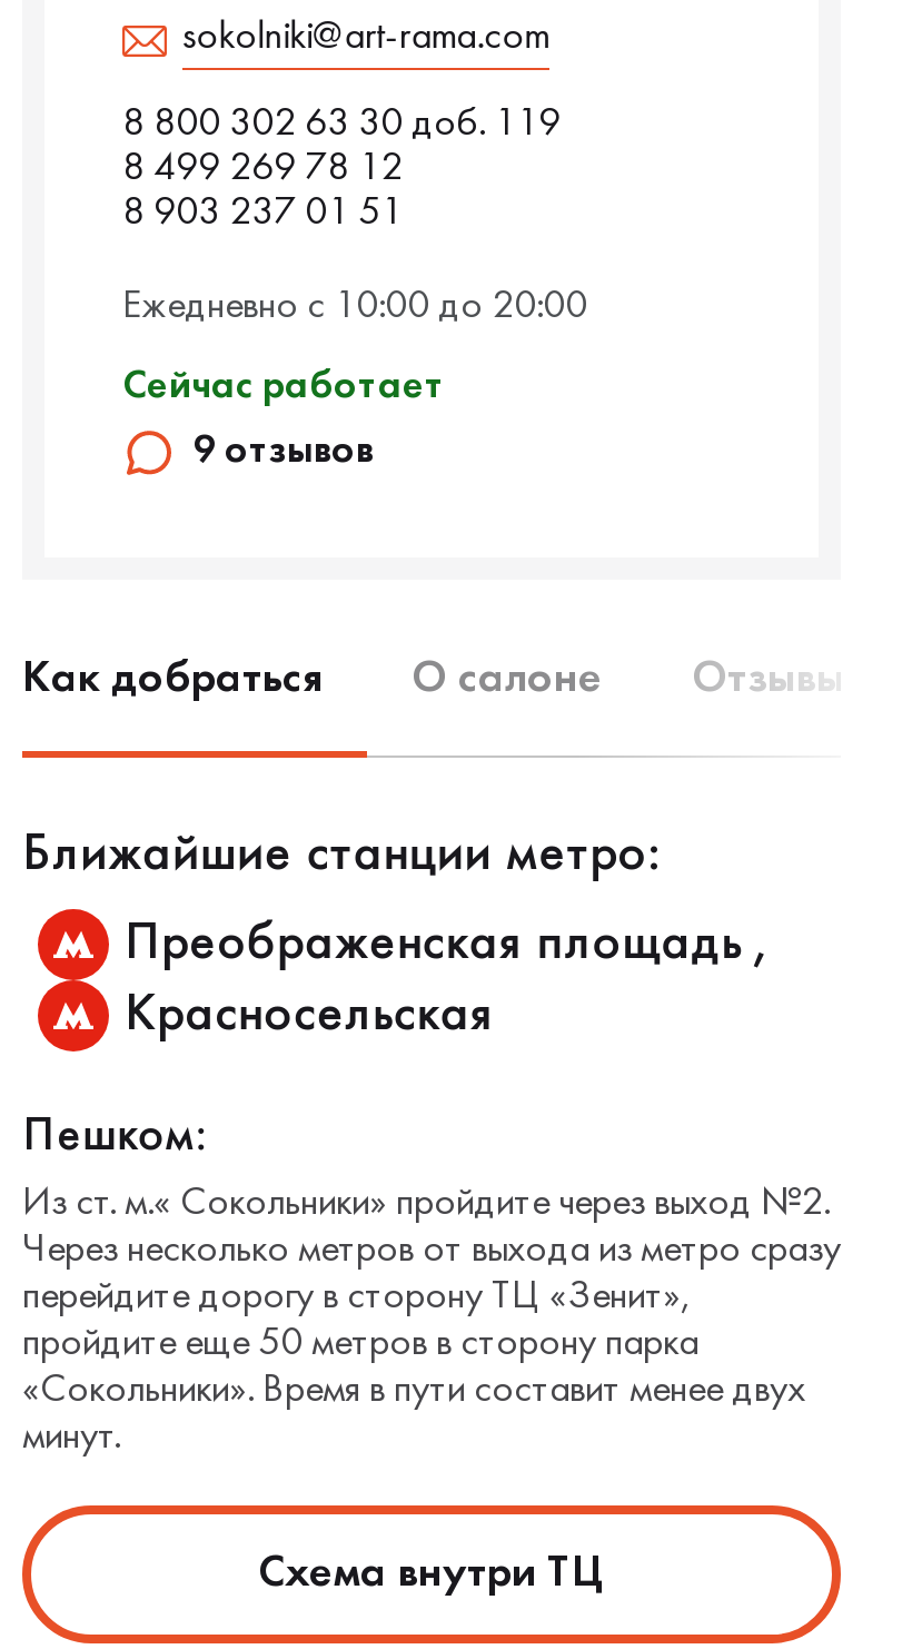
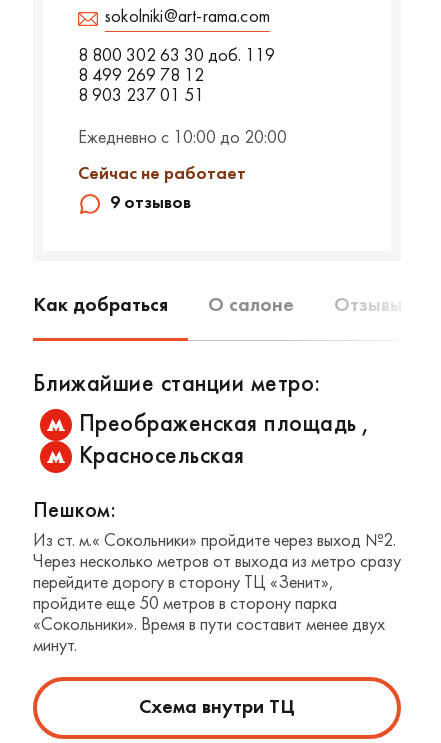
- Сейчас работает
+ Сейчас не работает
